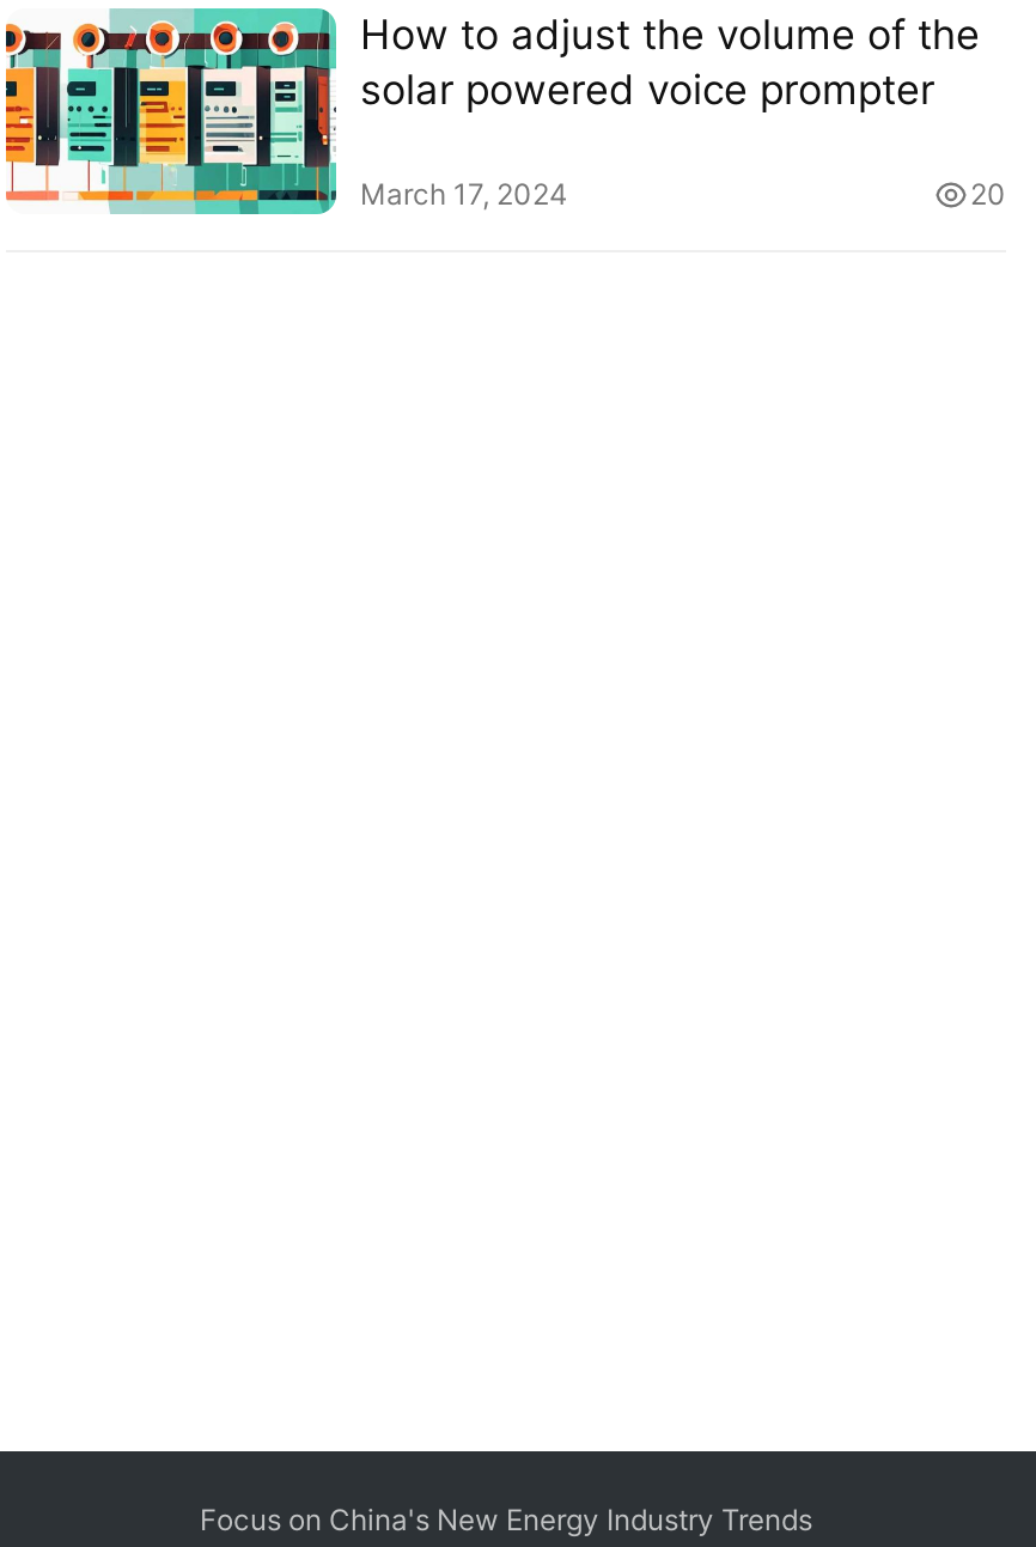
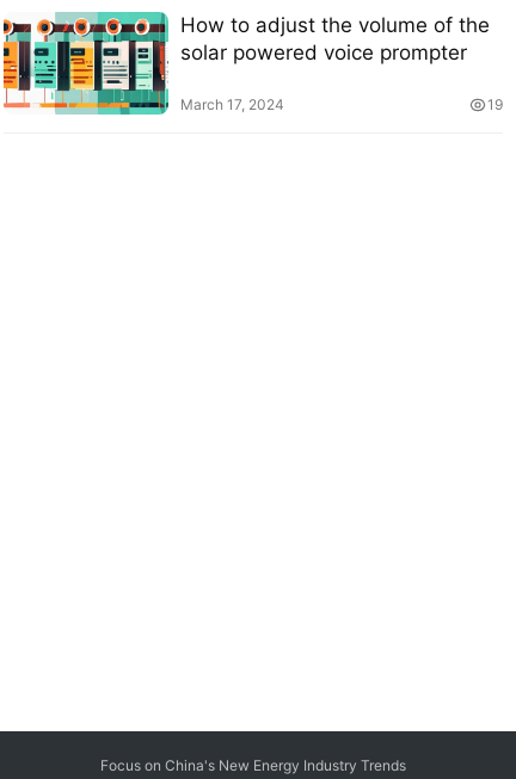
- 20
+ 19
